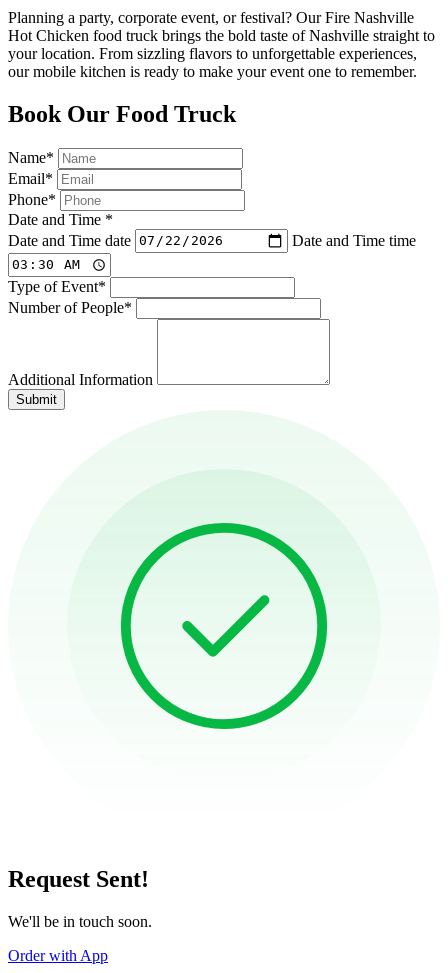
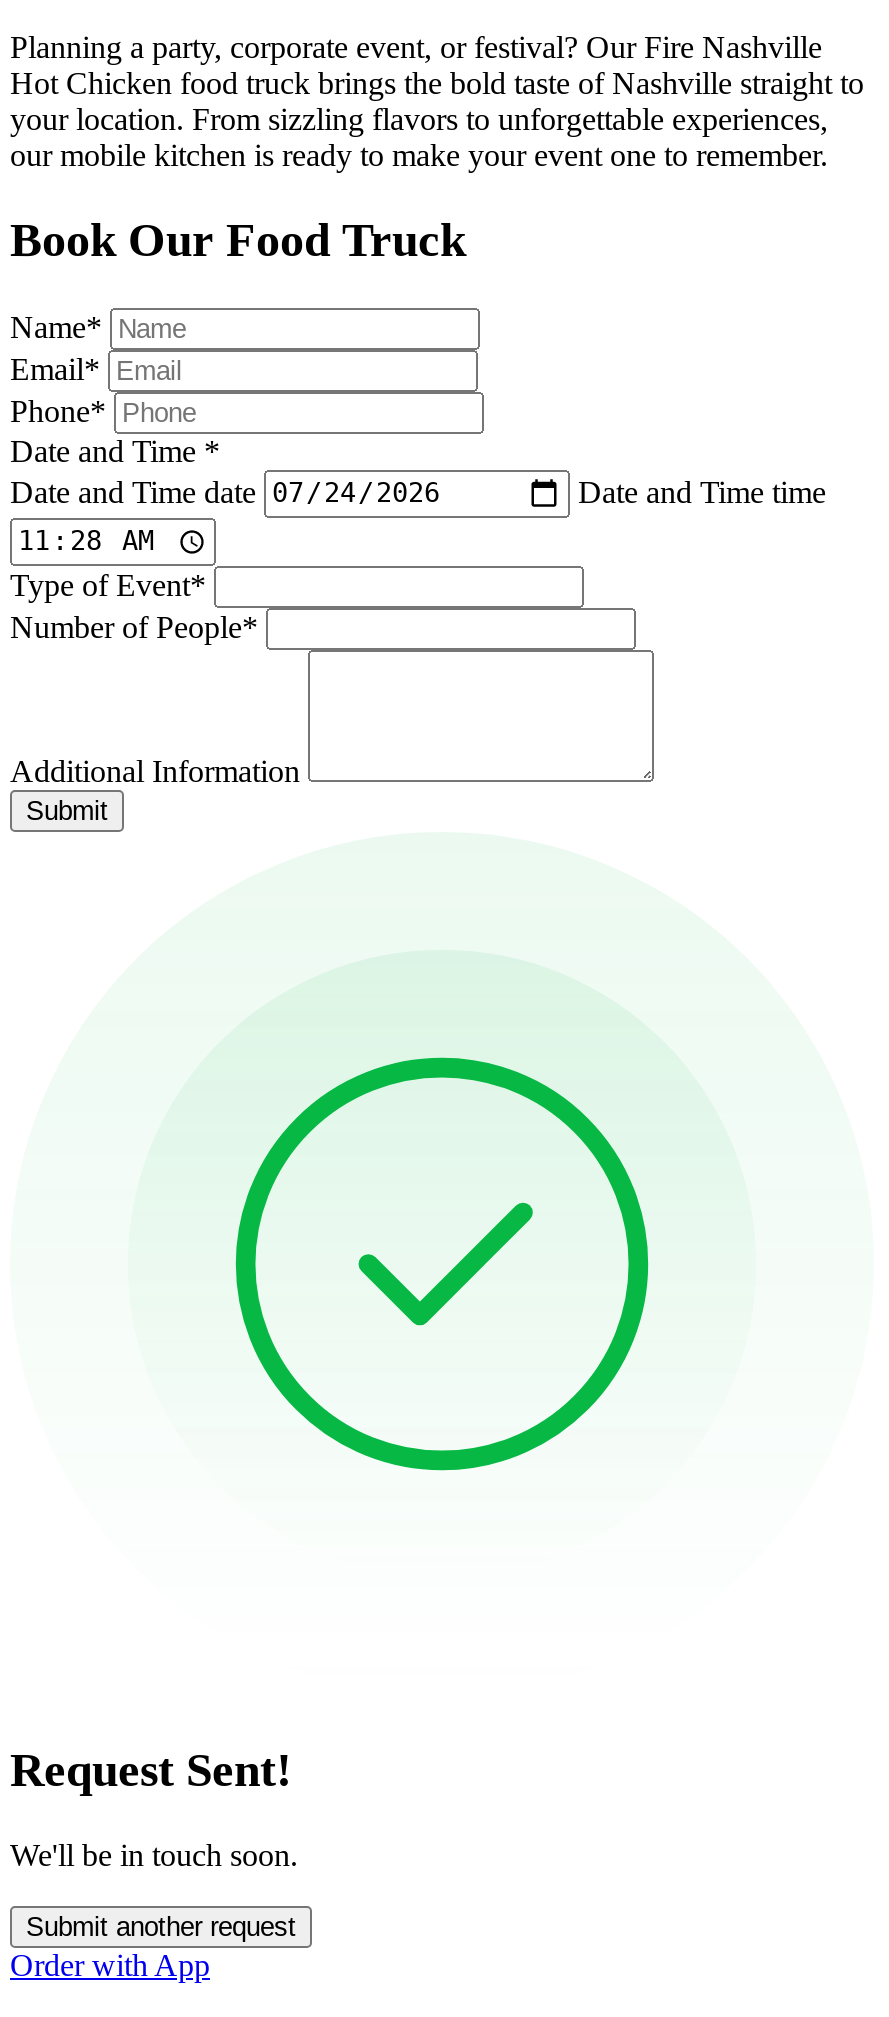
+ Submit another request
